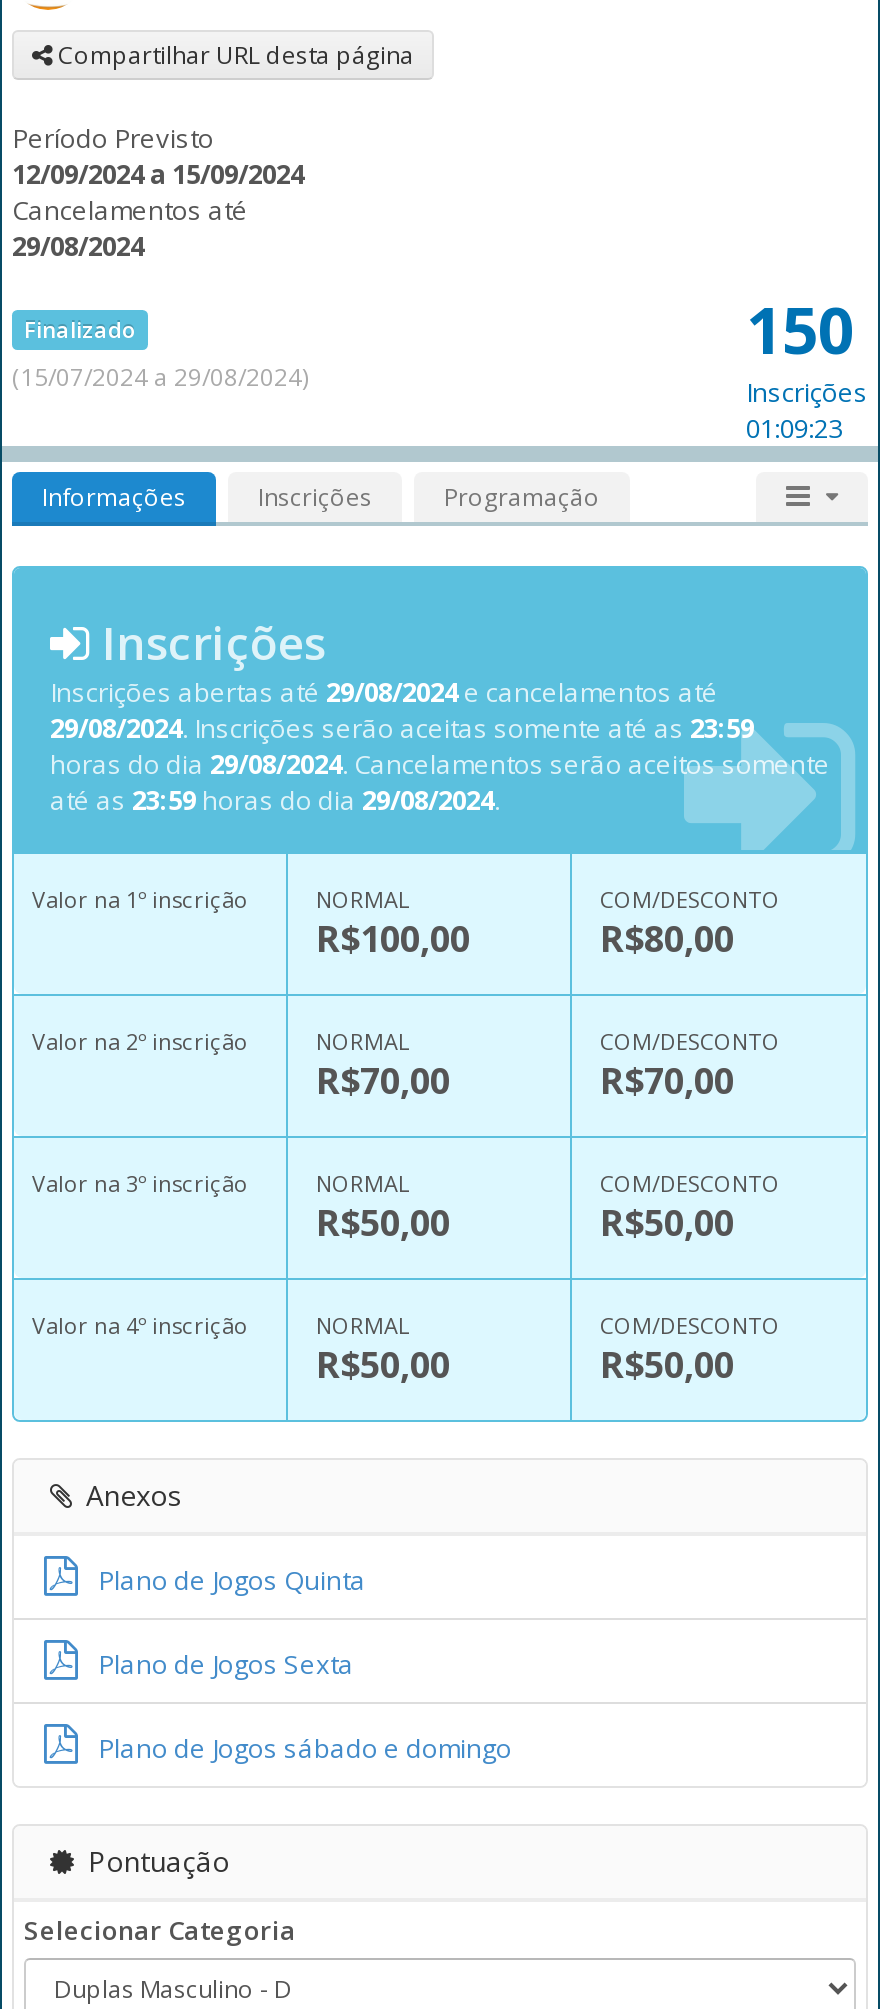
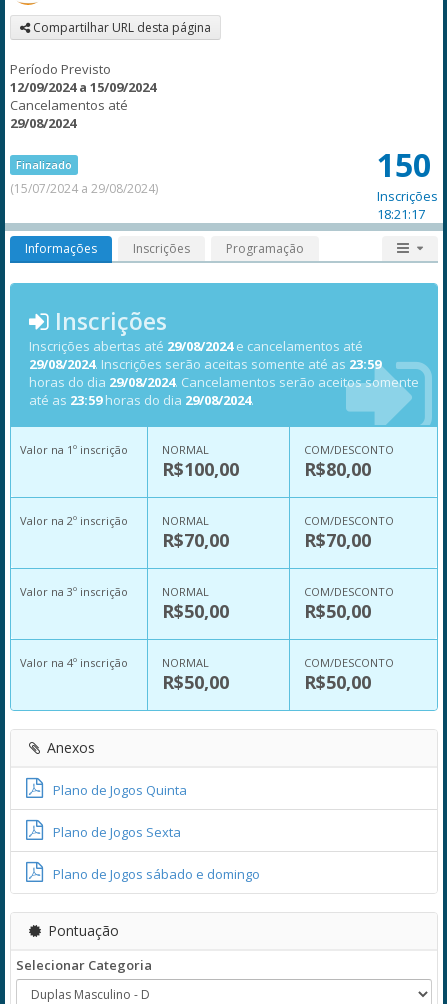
- 01:09:23
+ 18:21:17
